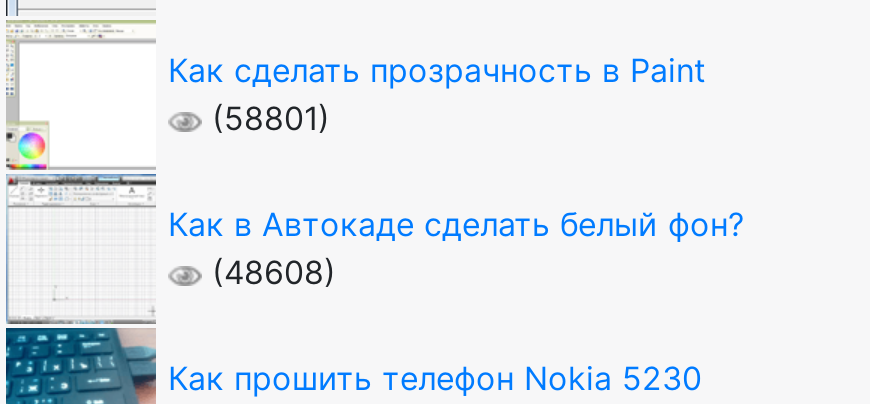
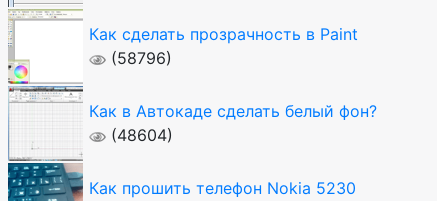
- (58801)
+ (58796)

- (48608)
+ (48604)
